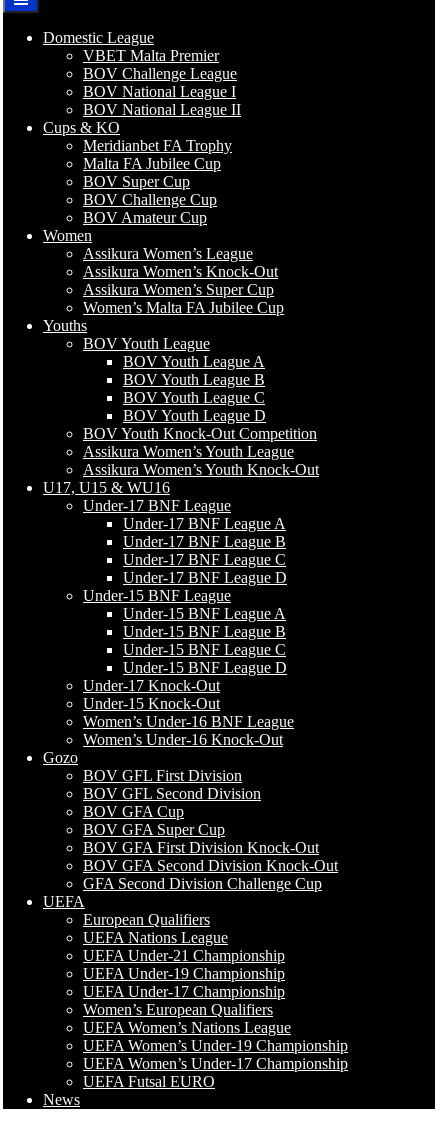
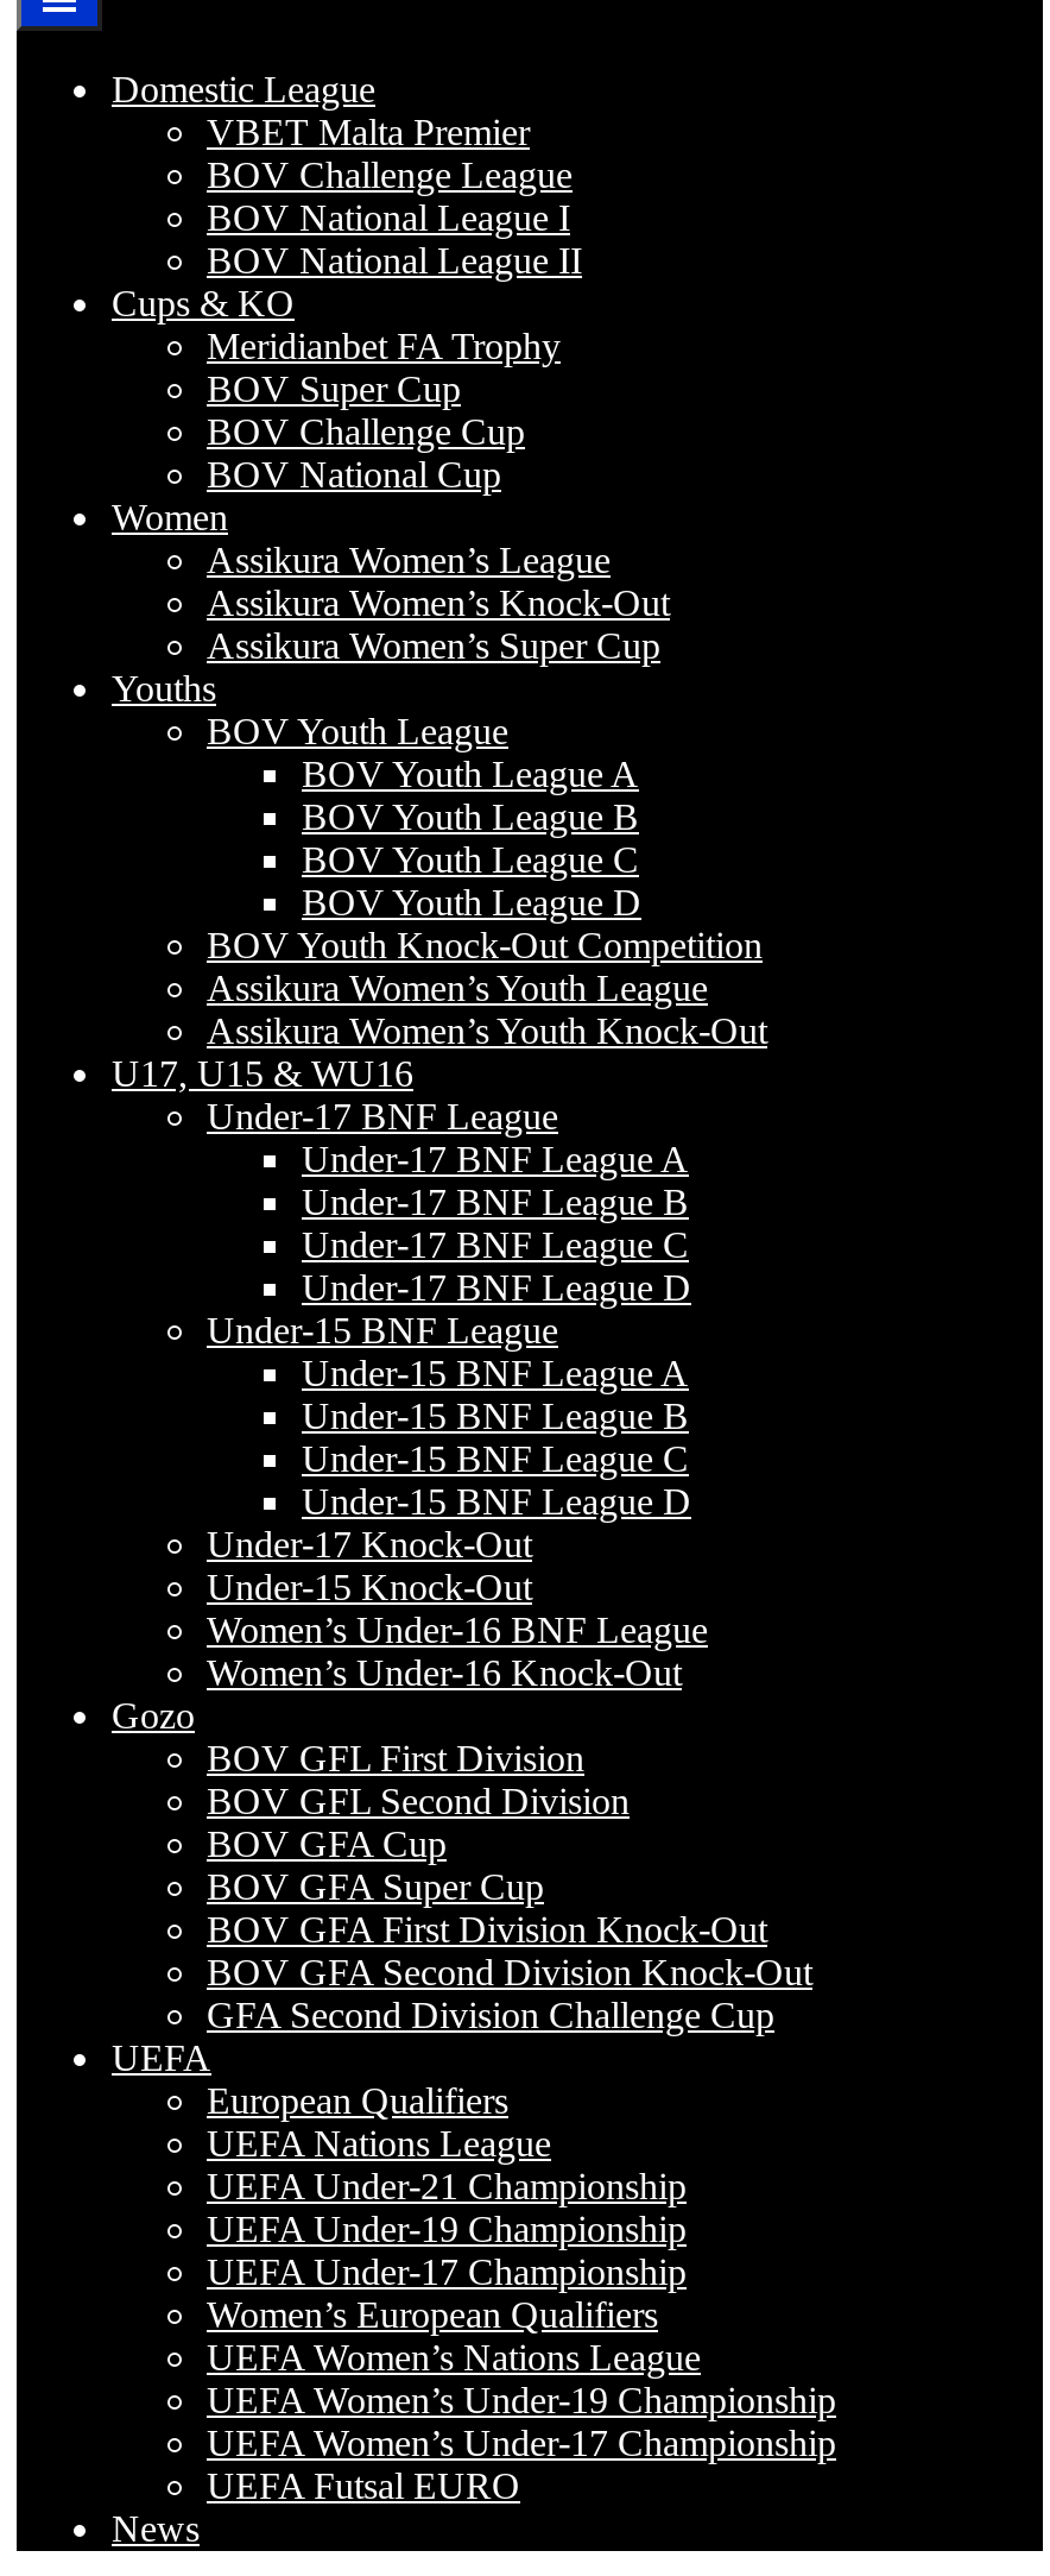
- Malta FA Jubilee Cup

- BOV Amateur Cup
+ BOV National Cup

- Women’s Malta FA Jubilee Cup
